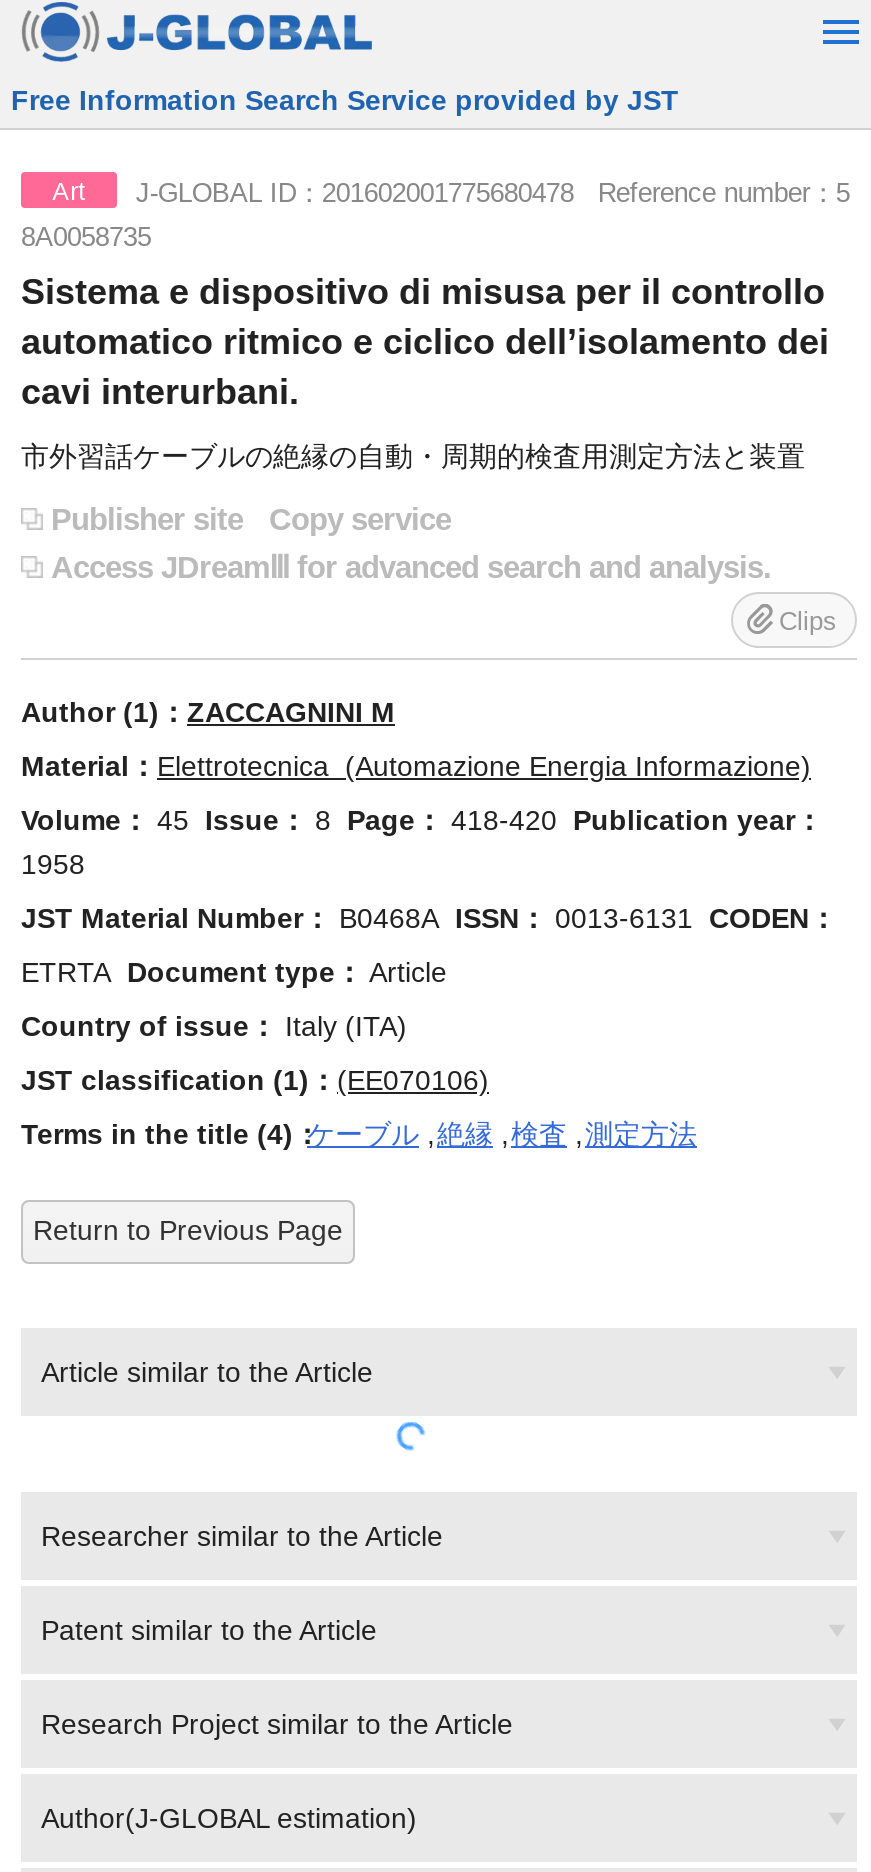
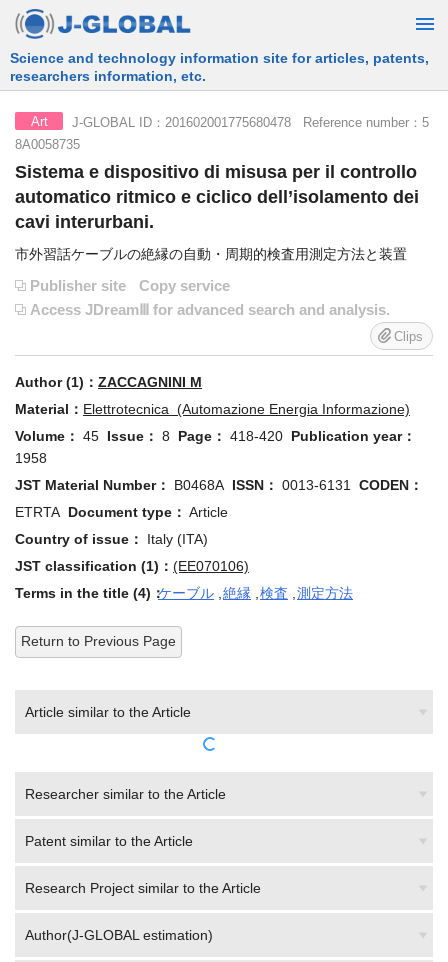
- Free Information Search Service provided by JST
+ Science and technology information site for articles, patents,
+ researchers information, etc.
